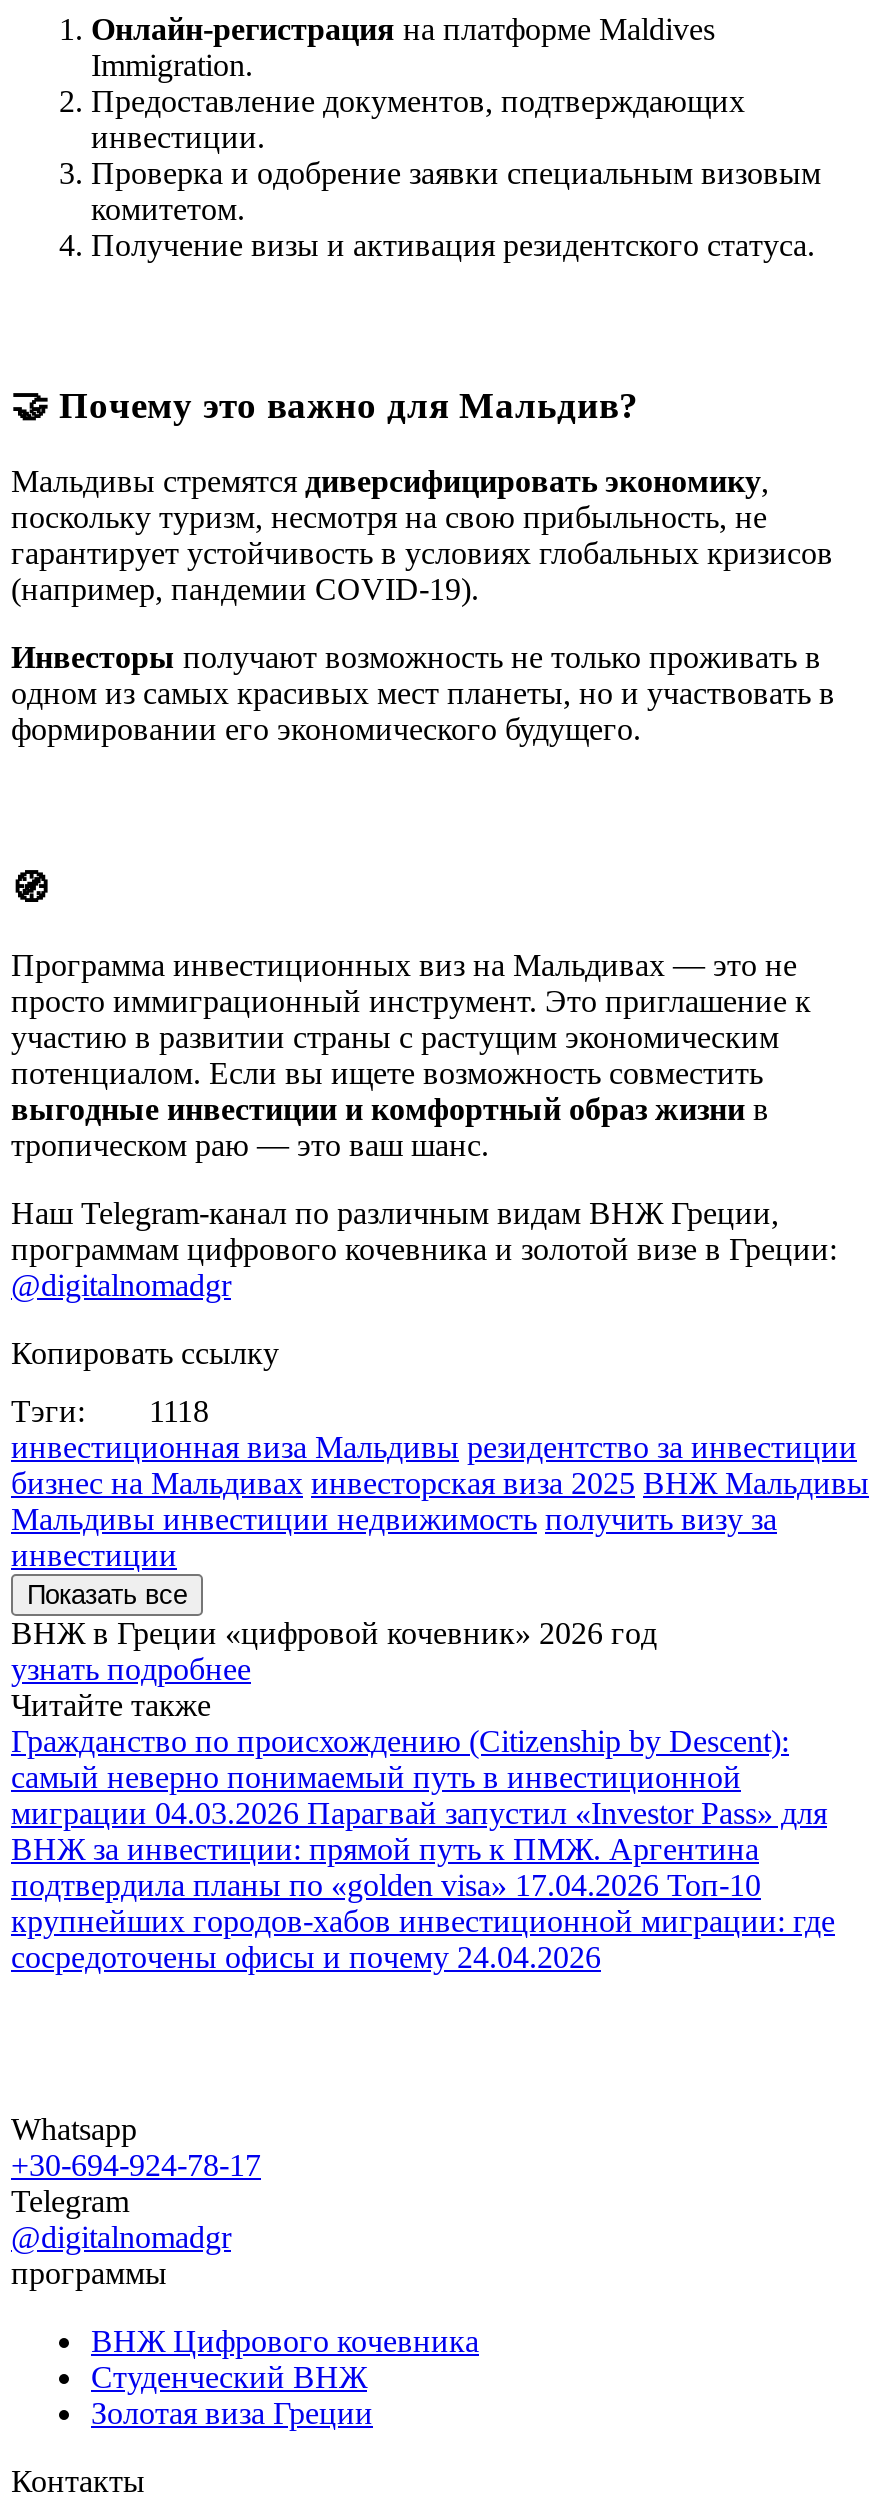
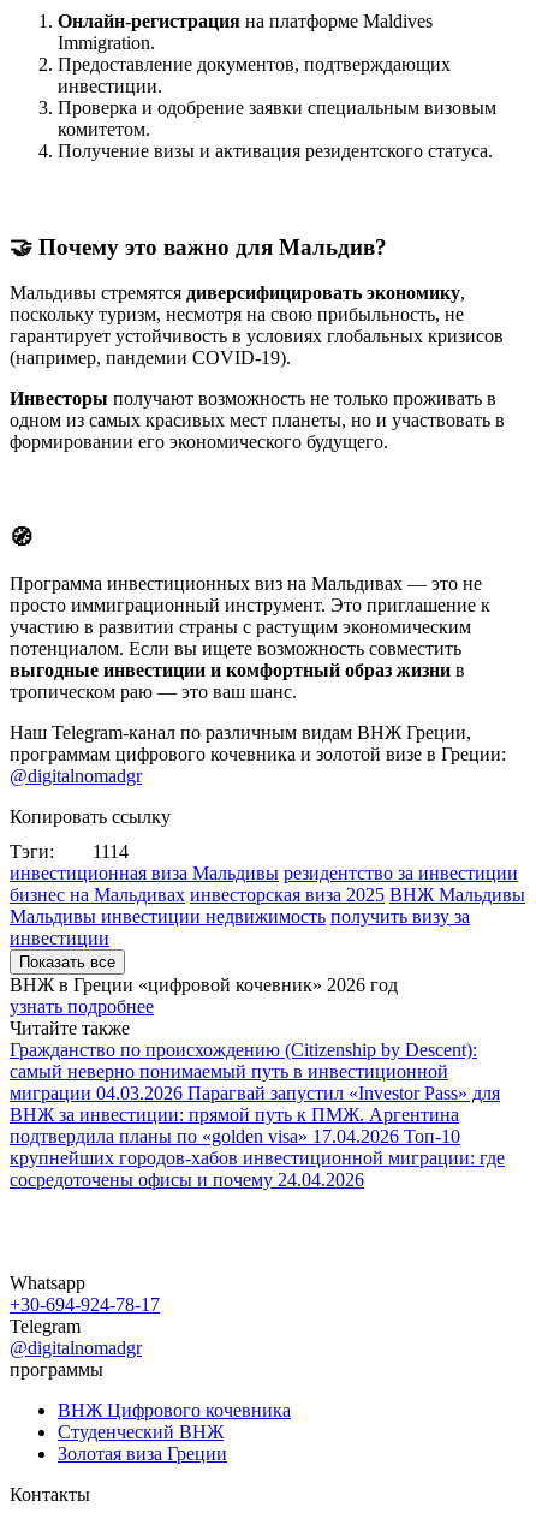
- Тэги: 1118
+ Тэги: 1114
